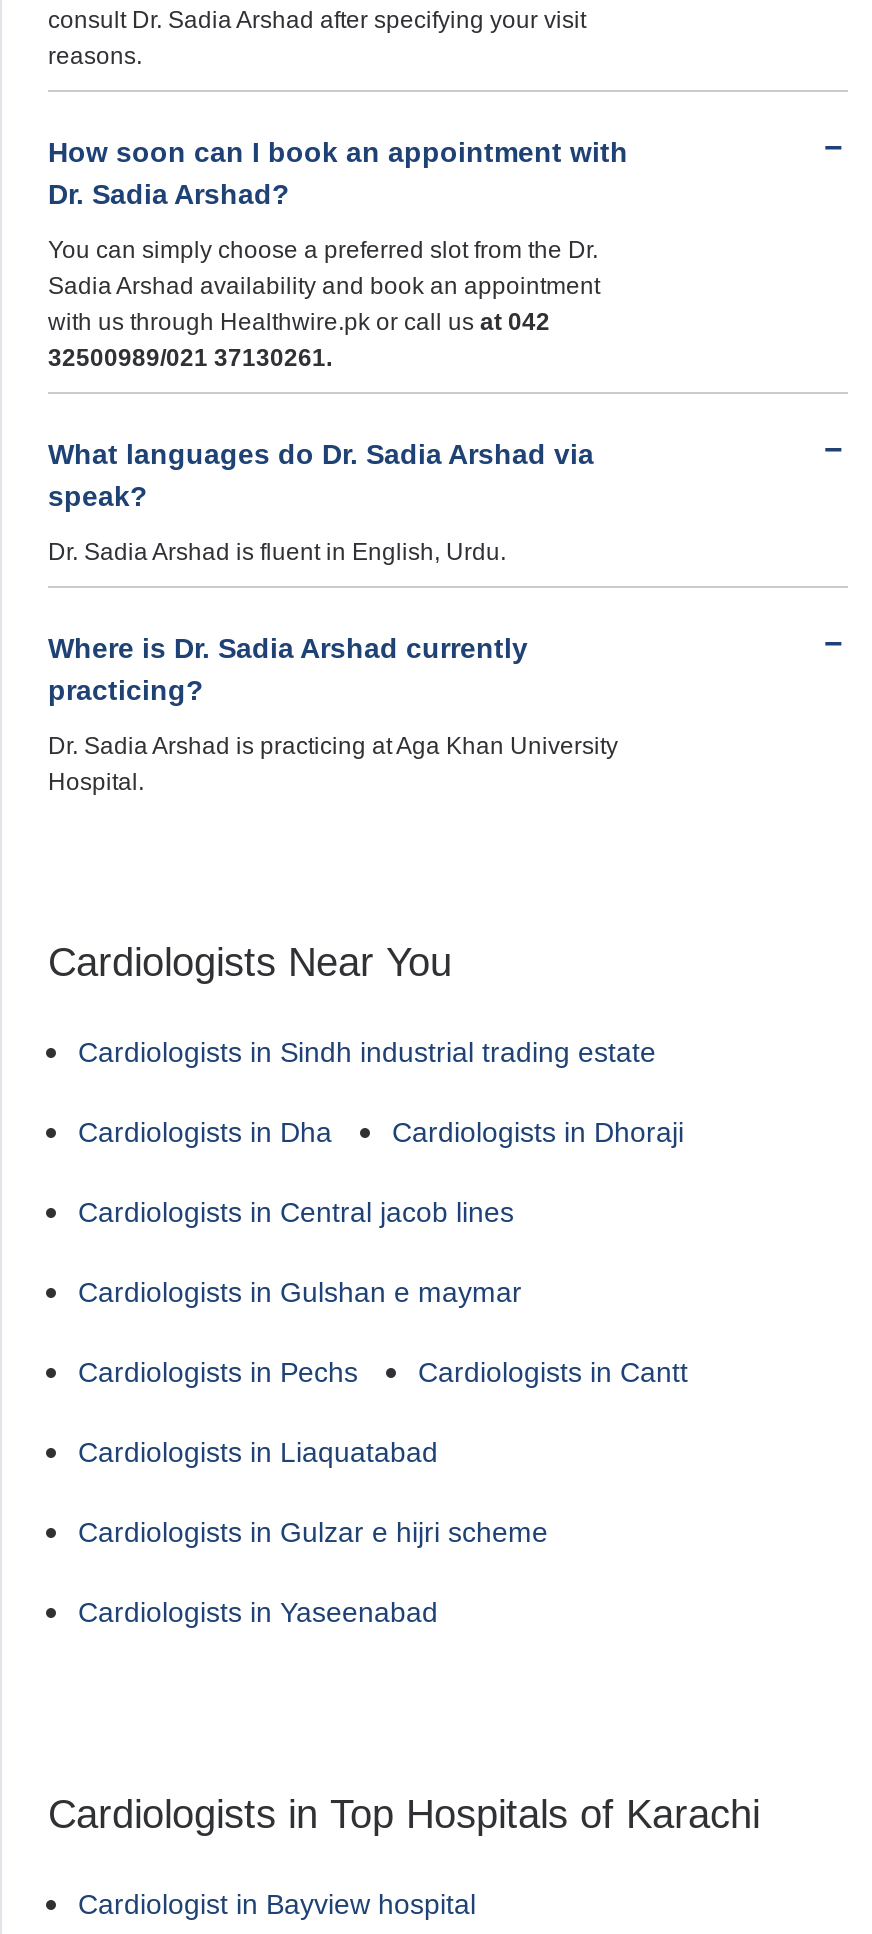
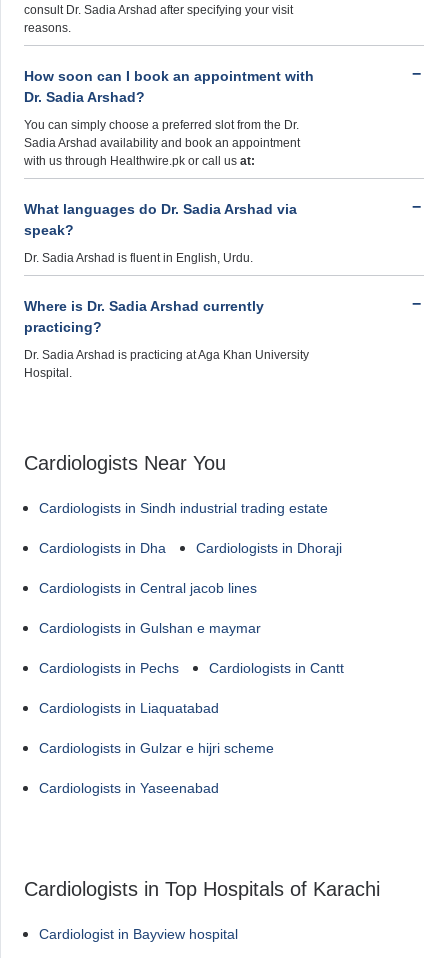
- with us through Healthwire.pk or call us at 042
- 32500989/021 37130261.
+ with us through Healthwire.pk or call us at:
